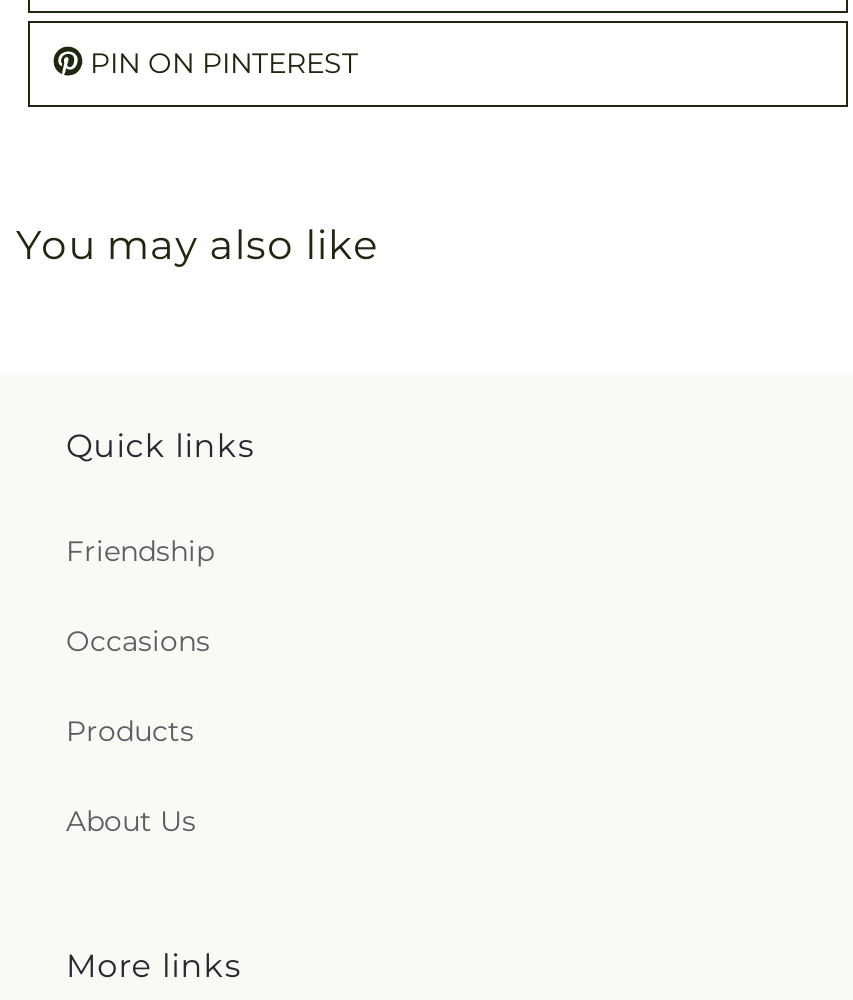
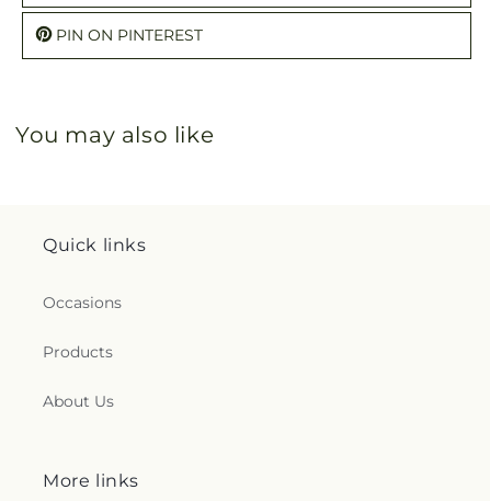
- Friendship
